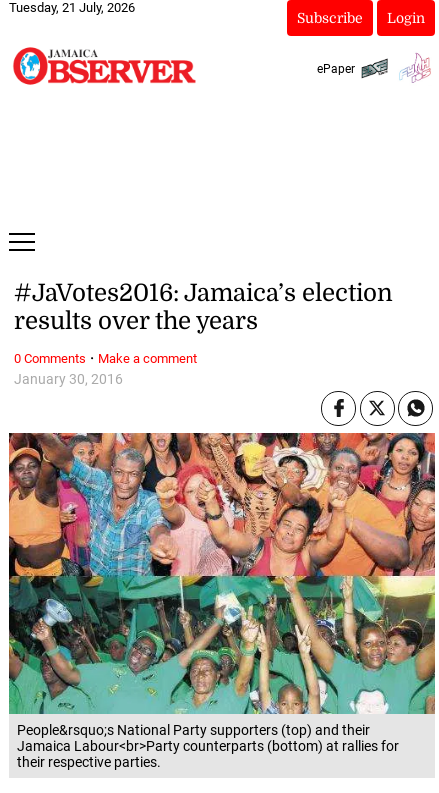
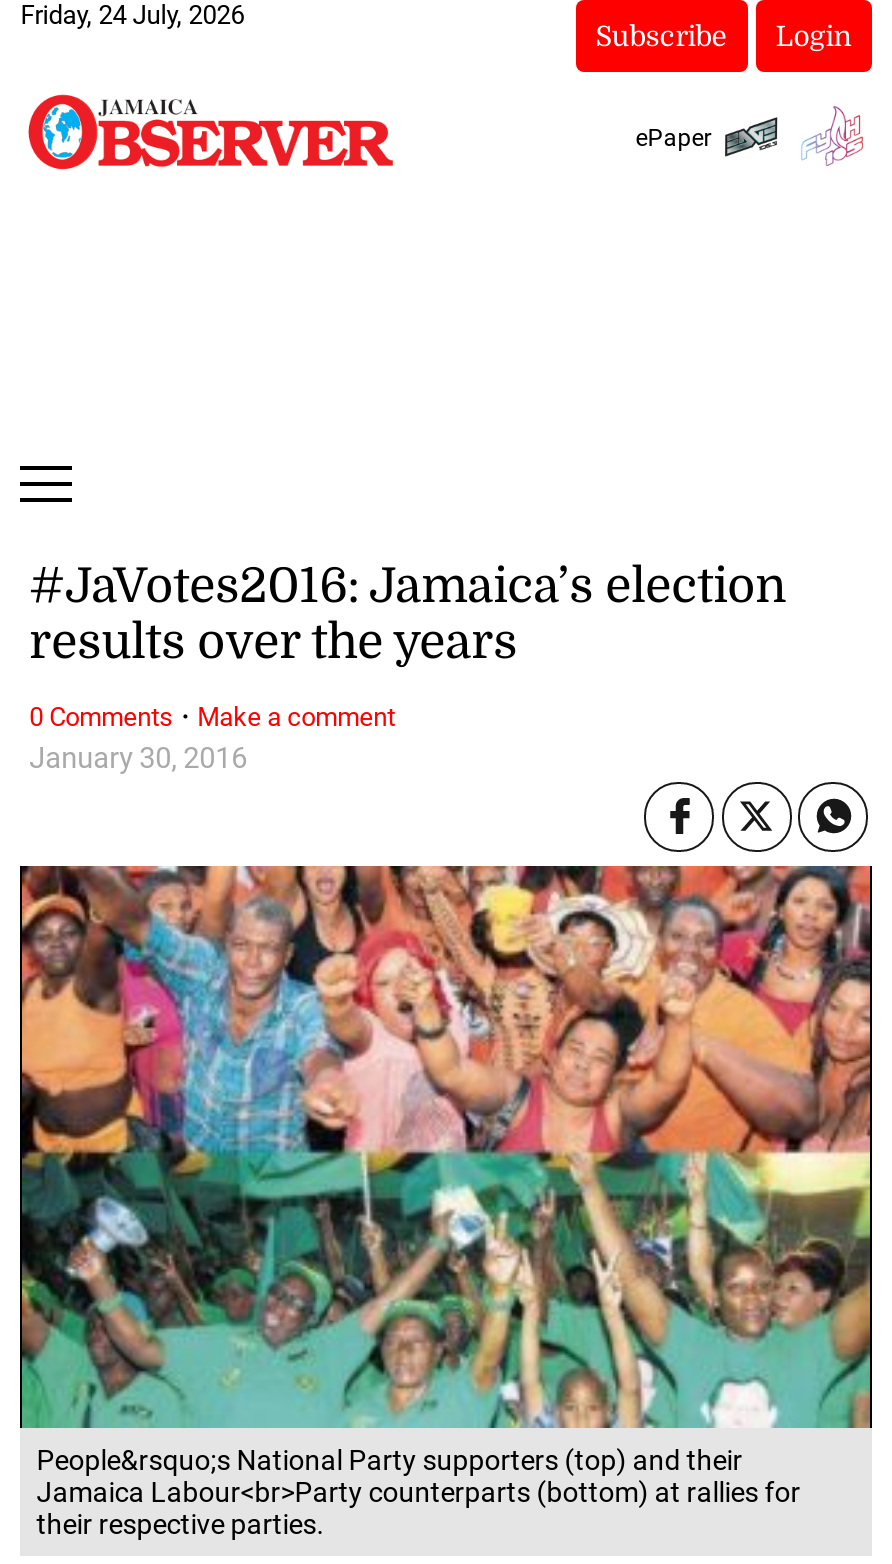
- Tuesday, 21 July, 2026
+ Friday, 24 July, 2026
